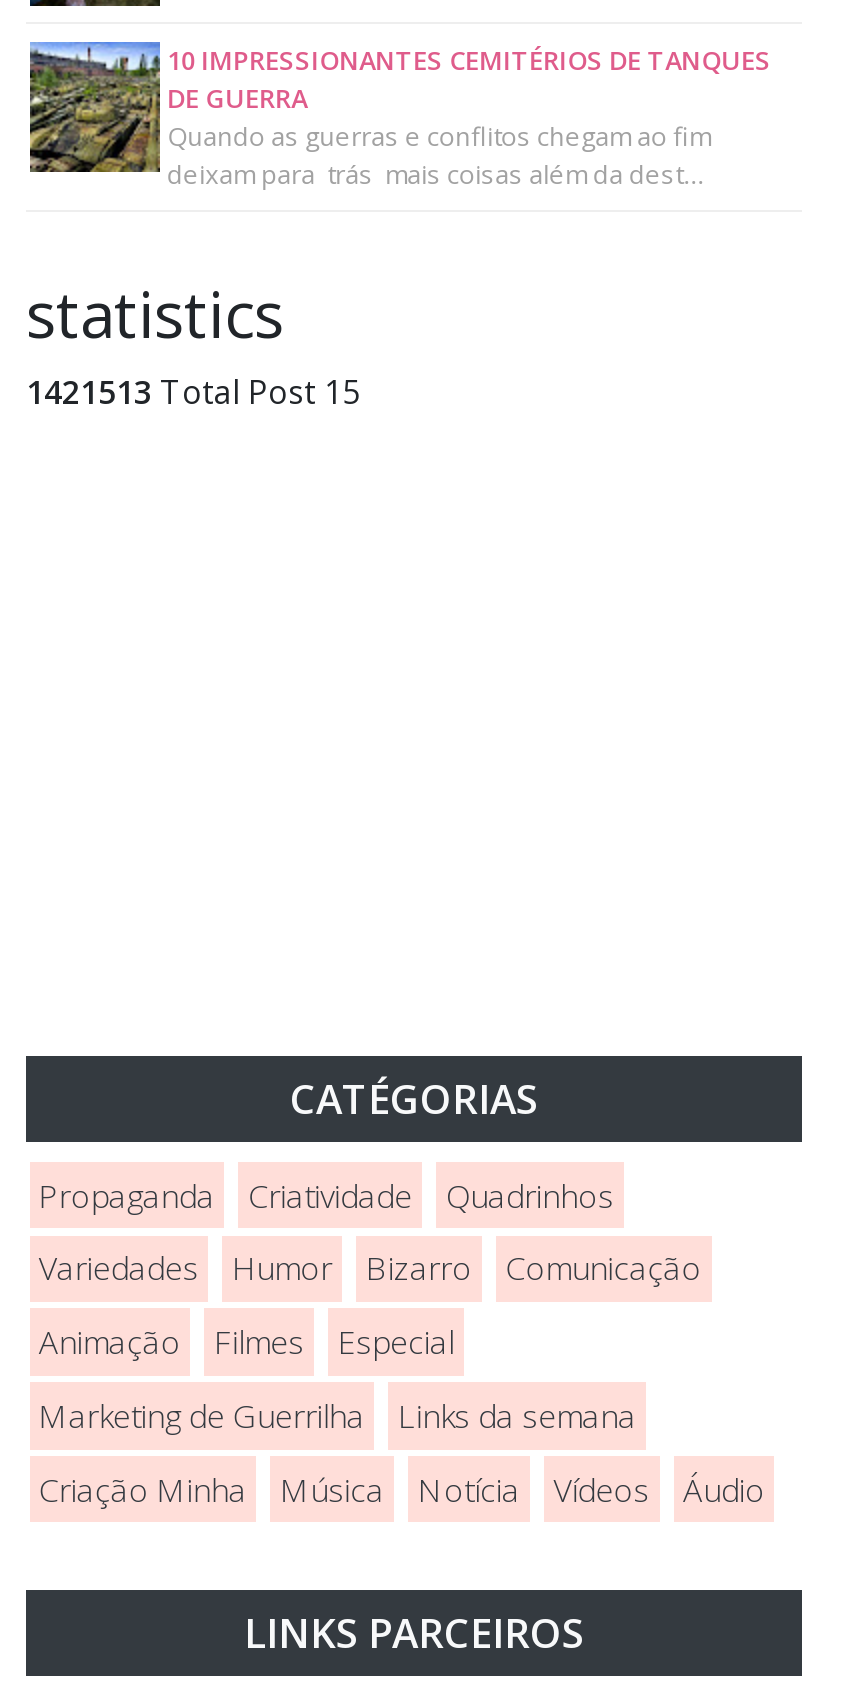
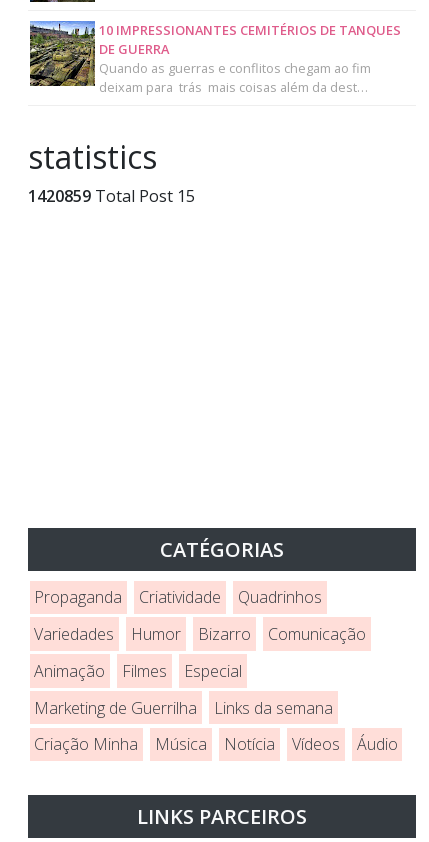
- 1421513 Total Post 15
+ 1420859 Total Post 15
